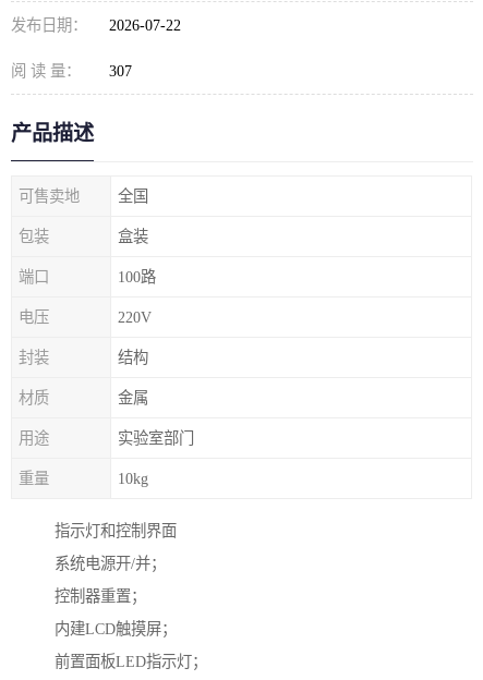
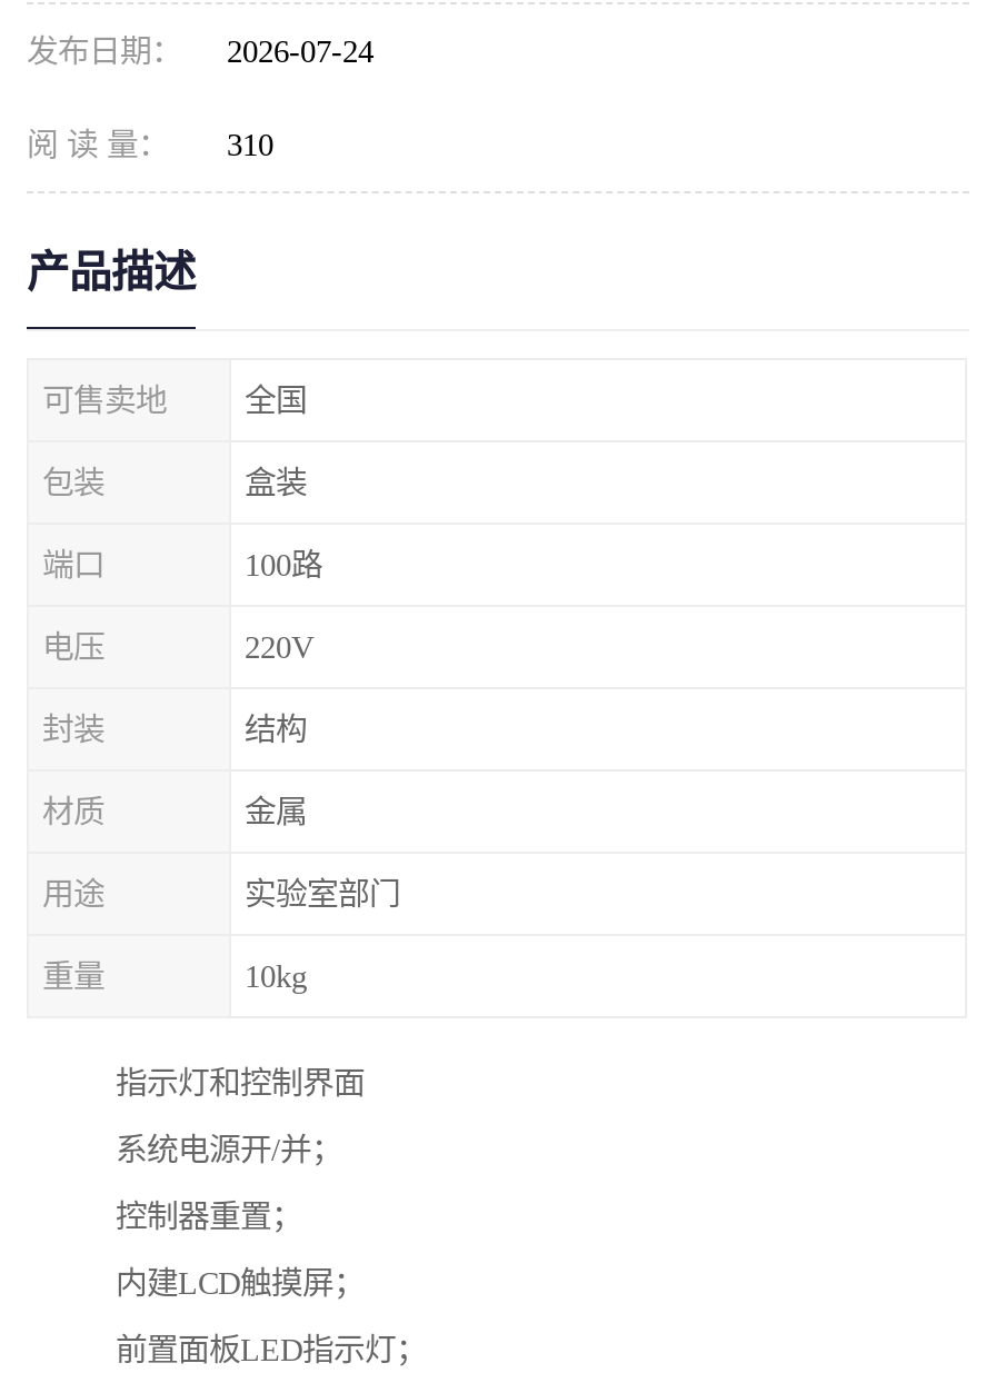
- 发布日期： 2026-07-22
+ 发布日期： 2026-07-24

- 阅 读 量： 307
+ 阅 读 量： 310
